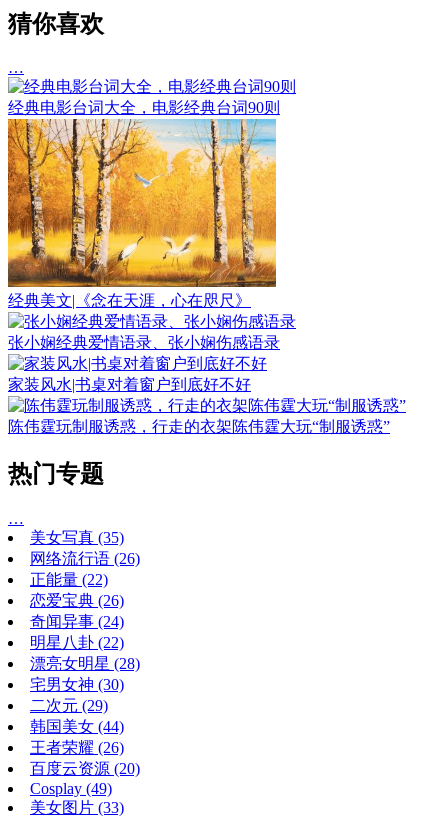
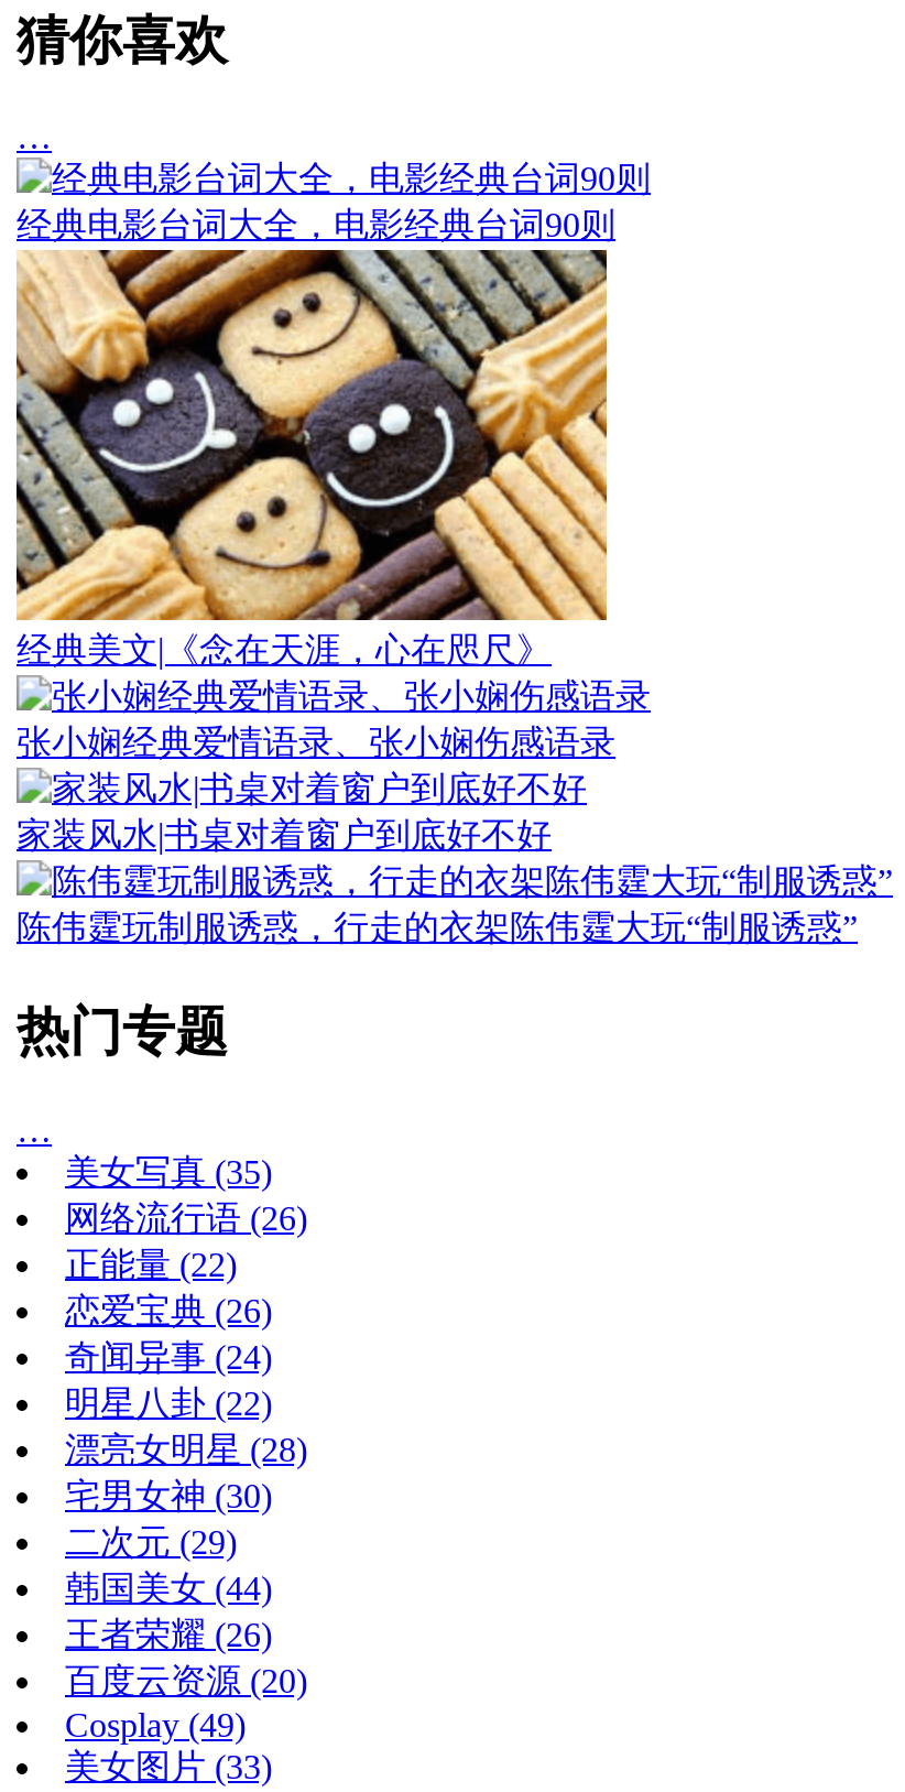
- [image]
+ [image]
